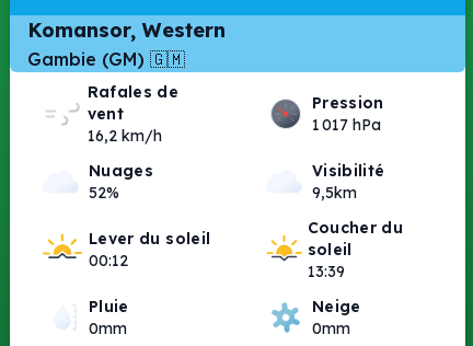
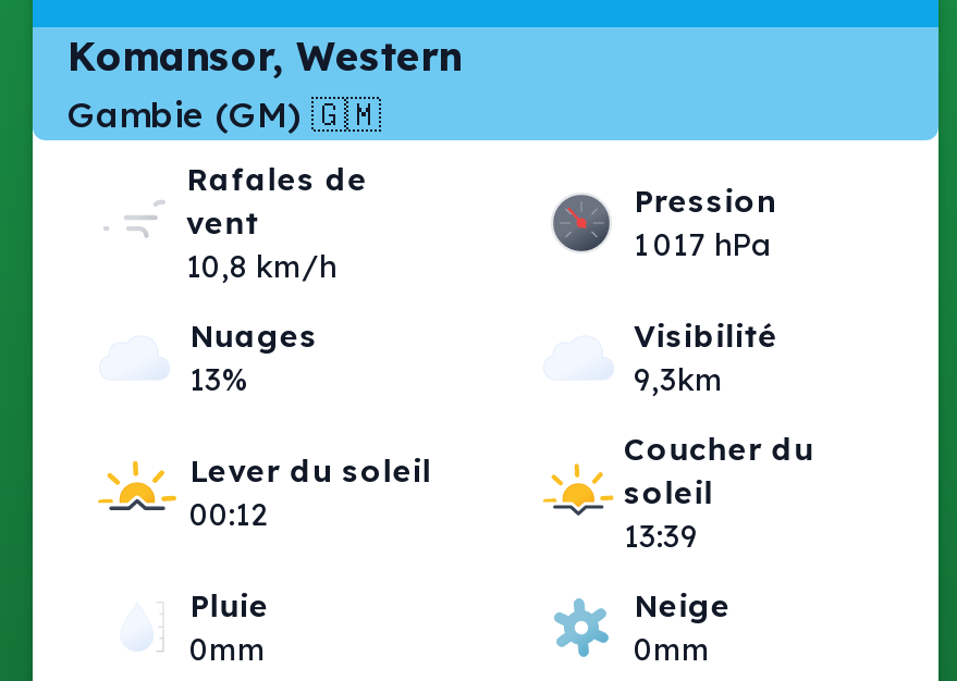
- 16,2 km/h
+ 10,8 km/h

- 52%
+ 13%

- 9,5km
+ 9,3km
